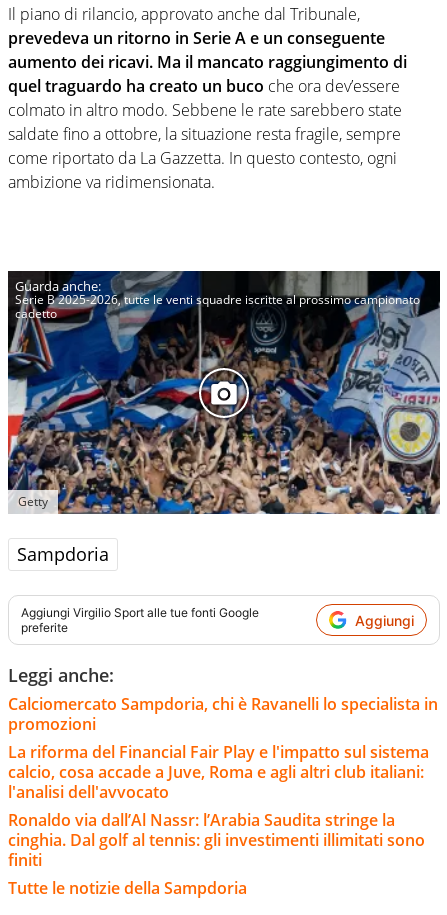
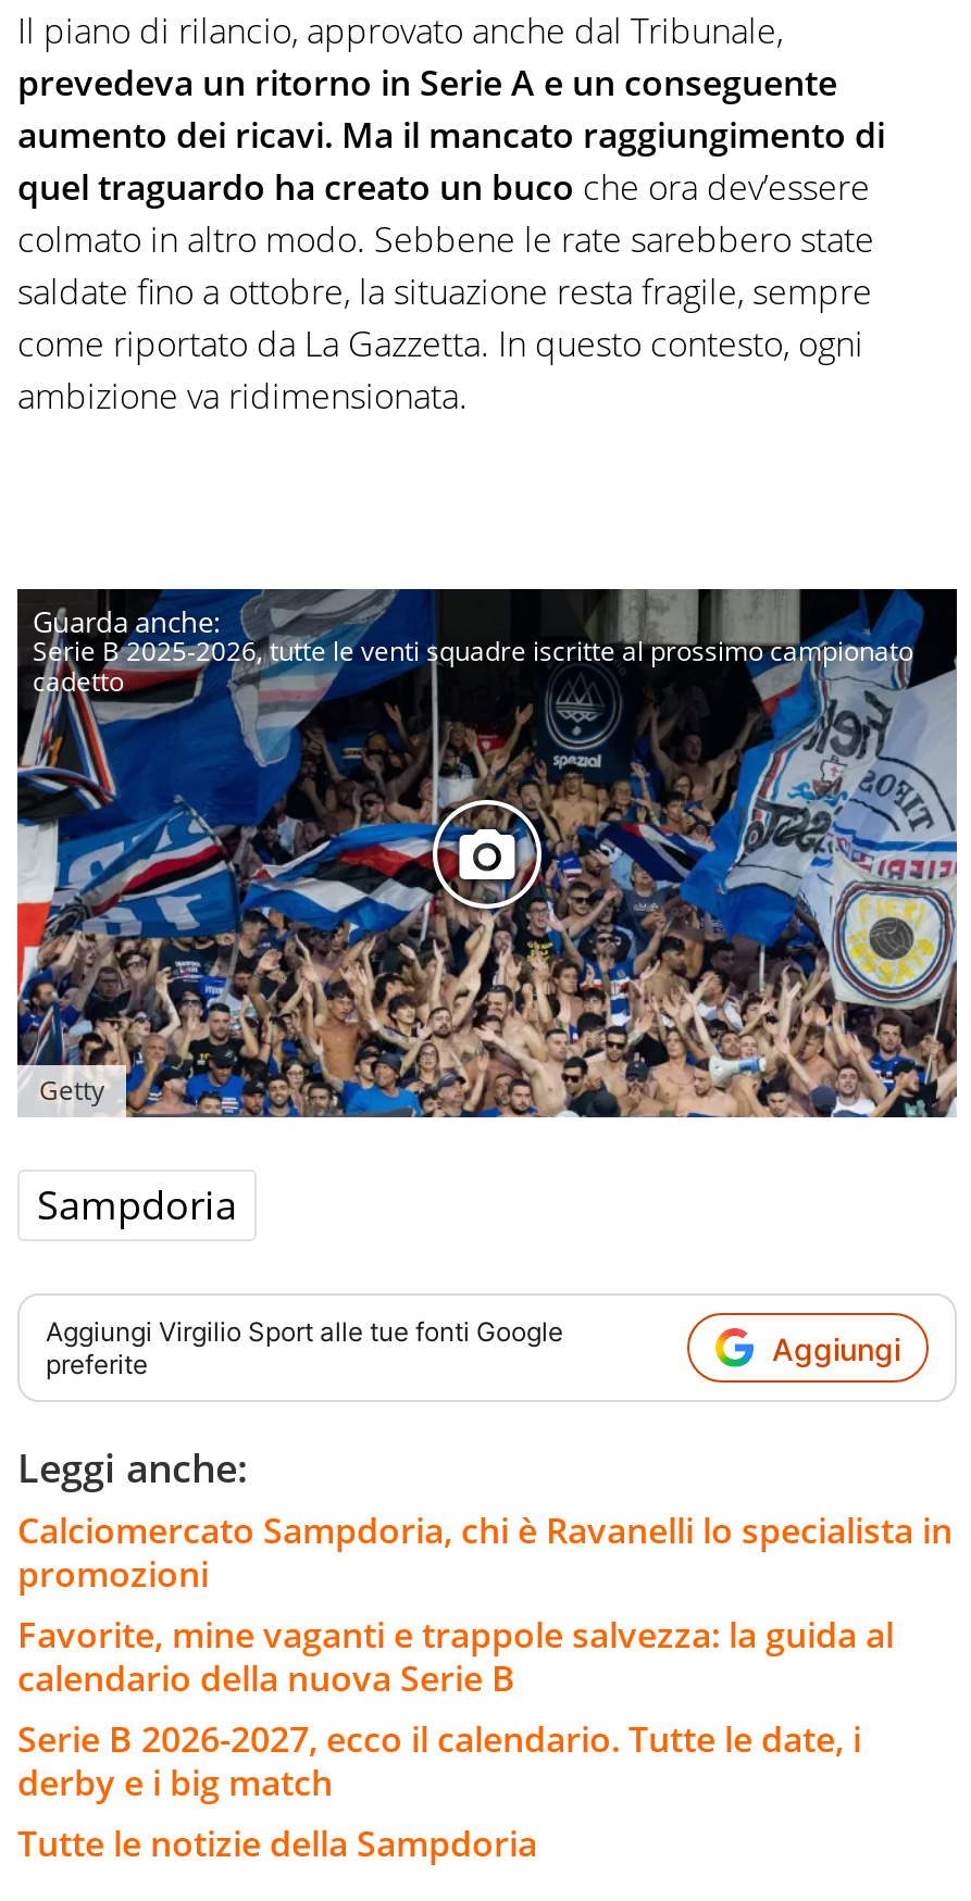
- La riforma del Financial Fair Play e l'impatto sul sistema
- calcio, cosa accade a Juve, Roma e agli altri club italiani:
- l'analisi dell'avvocato
- Ronaldo via dall’Al Nassr: l’Arabia Saudita stringe la
- cinghia. Dal golf al tennis: gli investimenti illimitati sono
- finiti
+ Favorite, mine vaganti e trappole salvezza: la guida al
+ calendario della nuova Serie B
+ Serie B 2026-2027, ecco il calendario. Tutte le date, i
+ derby e i big match
